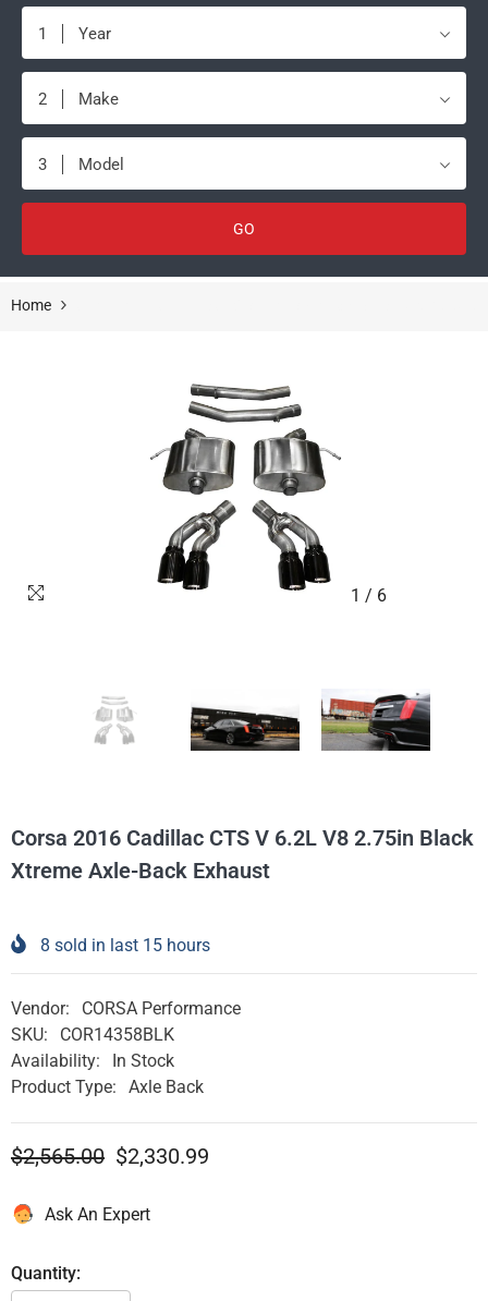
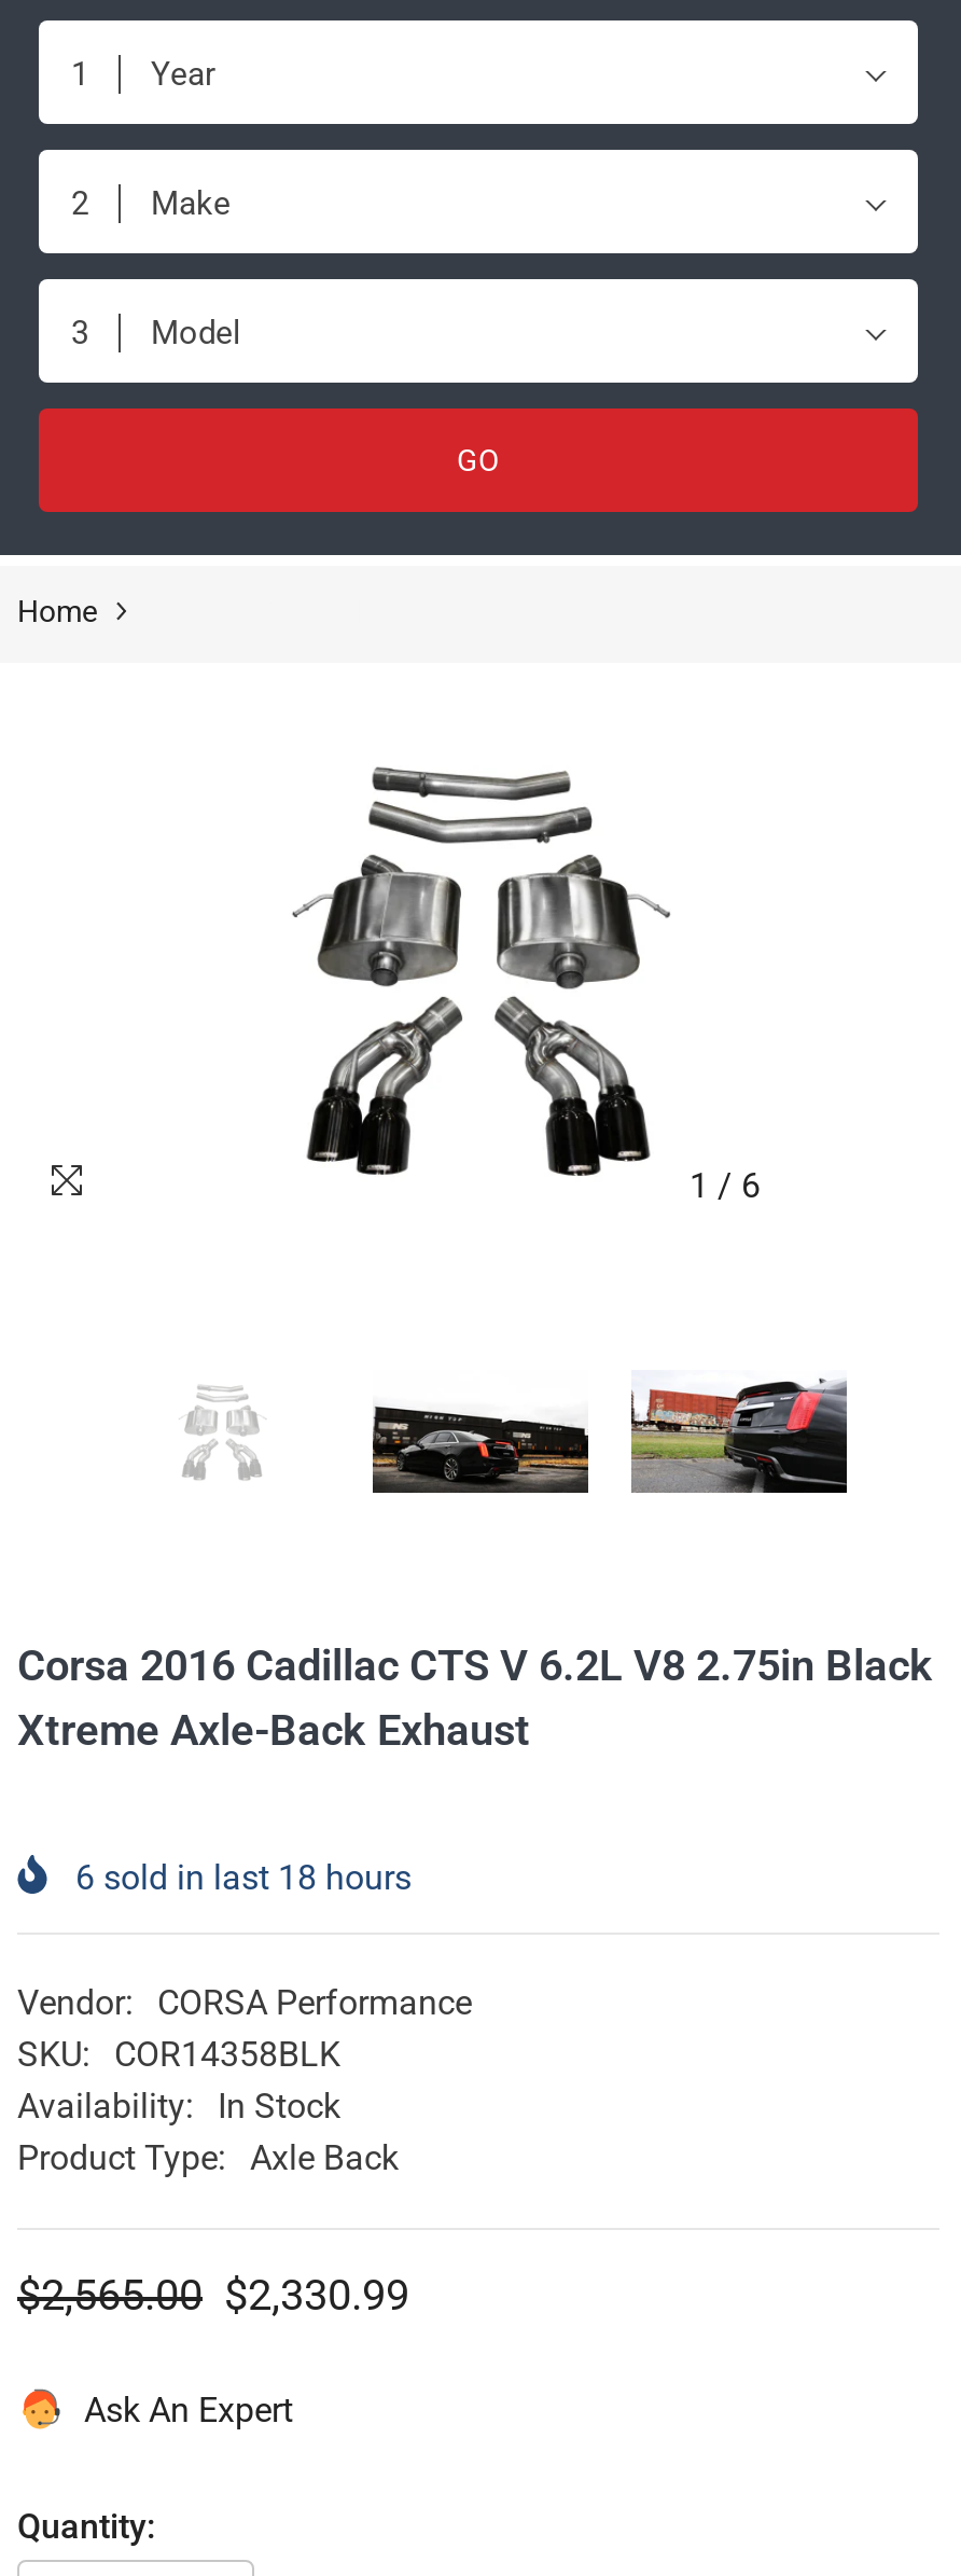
- 8 sold in last 15 hours
+ 6 sold in last 18 hours
